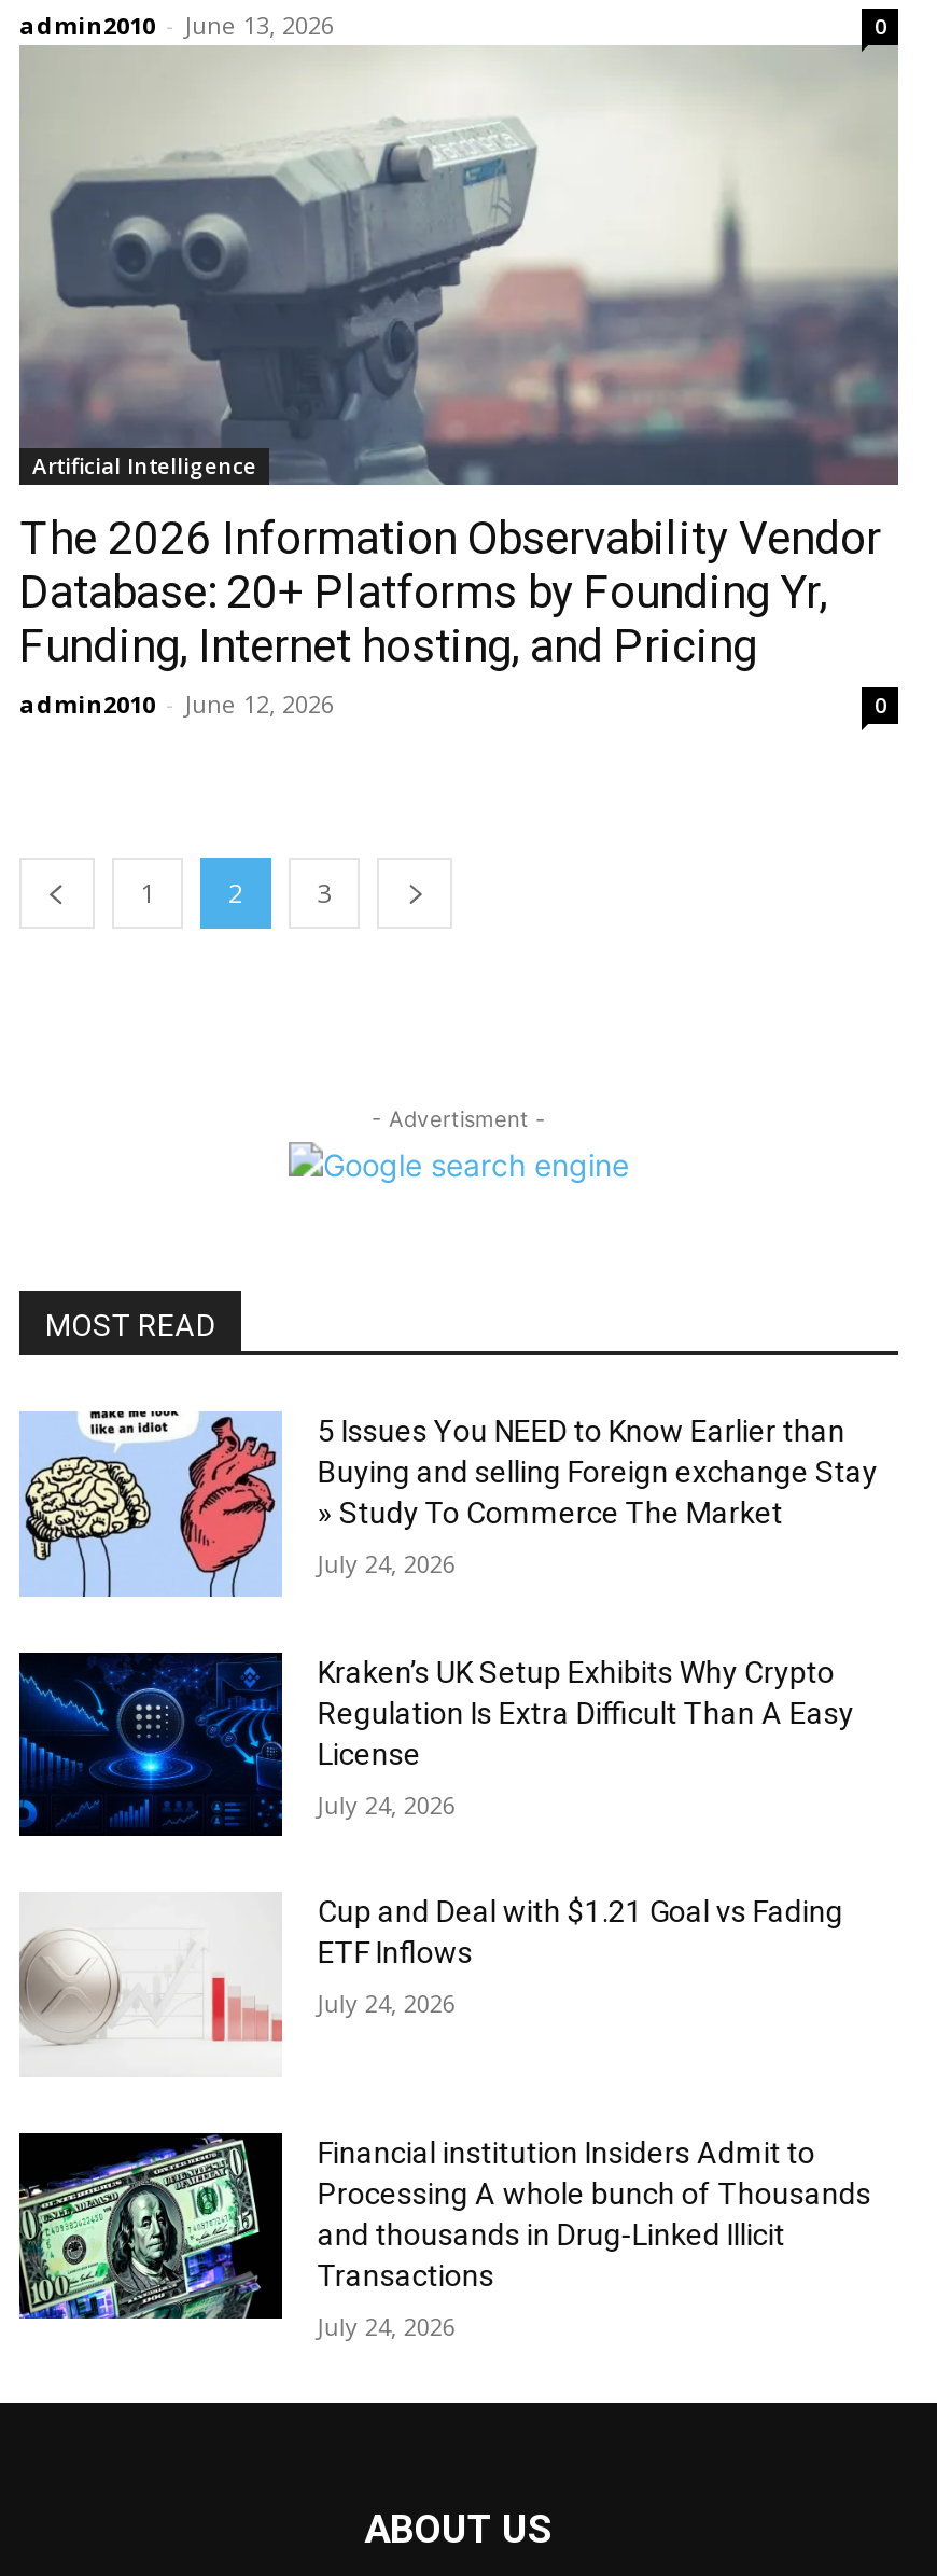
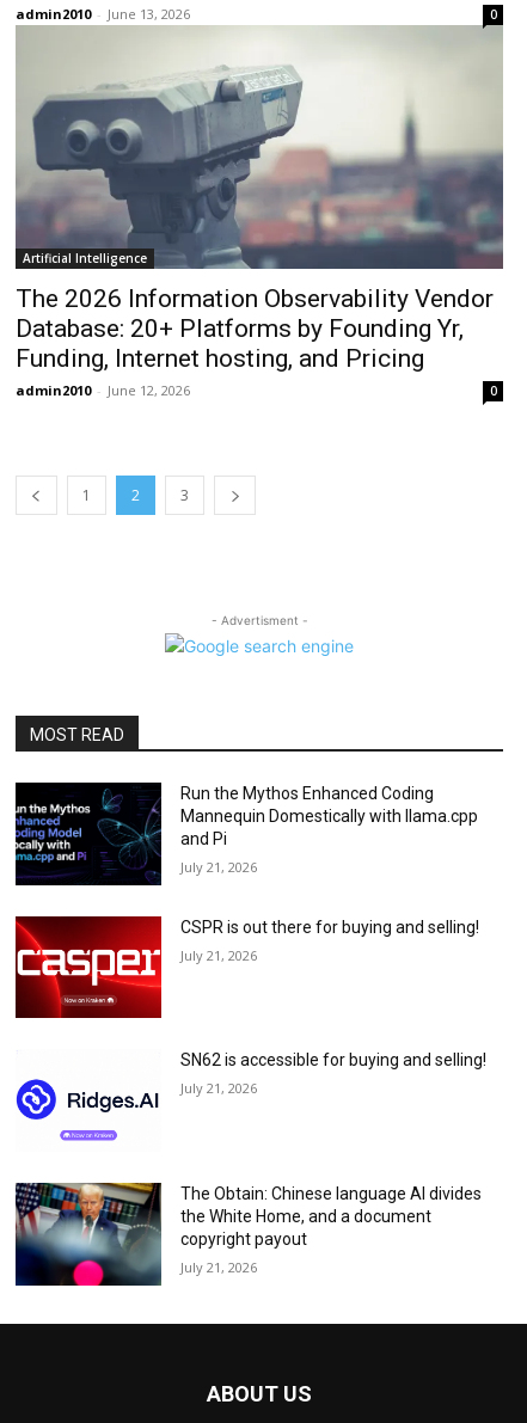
- [image]
- 5 Issues You NEED to Know Earlier than
- Buying and selling Foreign exchange Stay
- » Study To Commerce The Market
+ [image]
+ Run the Mythos Enhanced Coding
+ Mannequin Domestically with llama.cpp
+ and Pi

- July 24, 2026
+ July 21, 2026

- [image]
- Kraken’s UK Setup Exhibits Why Crypto
- Regulation Is Extra Difficult Than A Easy
- License
+ [image]
+ CSPR is out there for buying and selling!

- July 24, 2026
+ July 21, 2026

- Cup and Deal with $1.21 Goal vs Fading
- ETF Inflows
+ SN62 is accessible for buying and selling!

- [image]
- July 24, 2026
+ [image]
+ July 21, 2026

- [image]
- Financial institution Insiders Admit to
- Processing A whole bunch of Thousands
- and thousands in Drug-Linked Illicit
- Transactions
+ [image]
+ The Obtain: Chinese language AI divides
+ the White Home, and a document
+ copyright payout

- July 24, 2026
+ July 21, 2026
